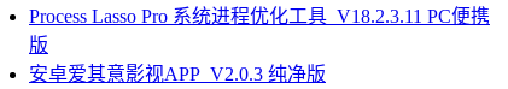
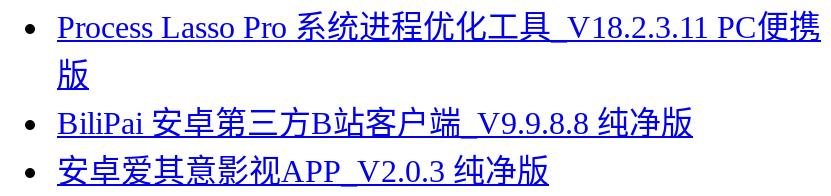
+ BiliPai 安卓第三方B站客户端_V9.9.8.8 纯净版
